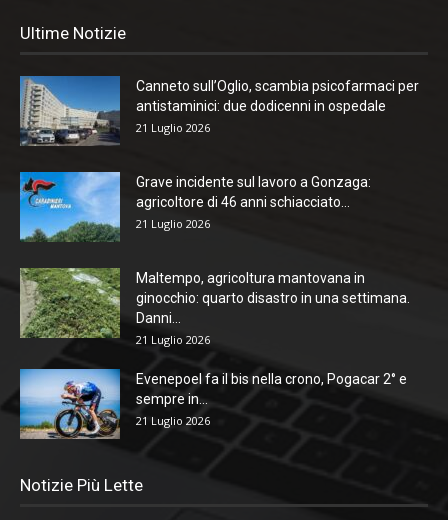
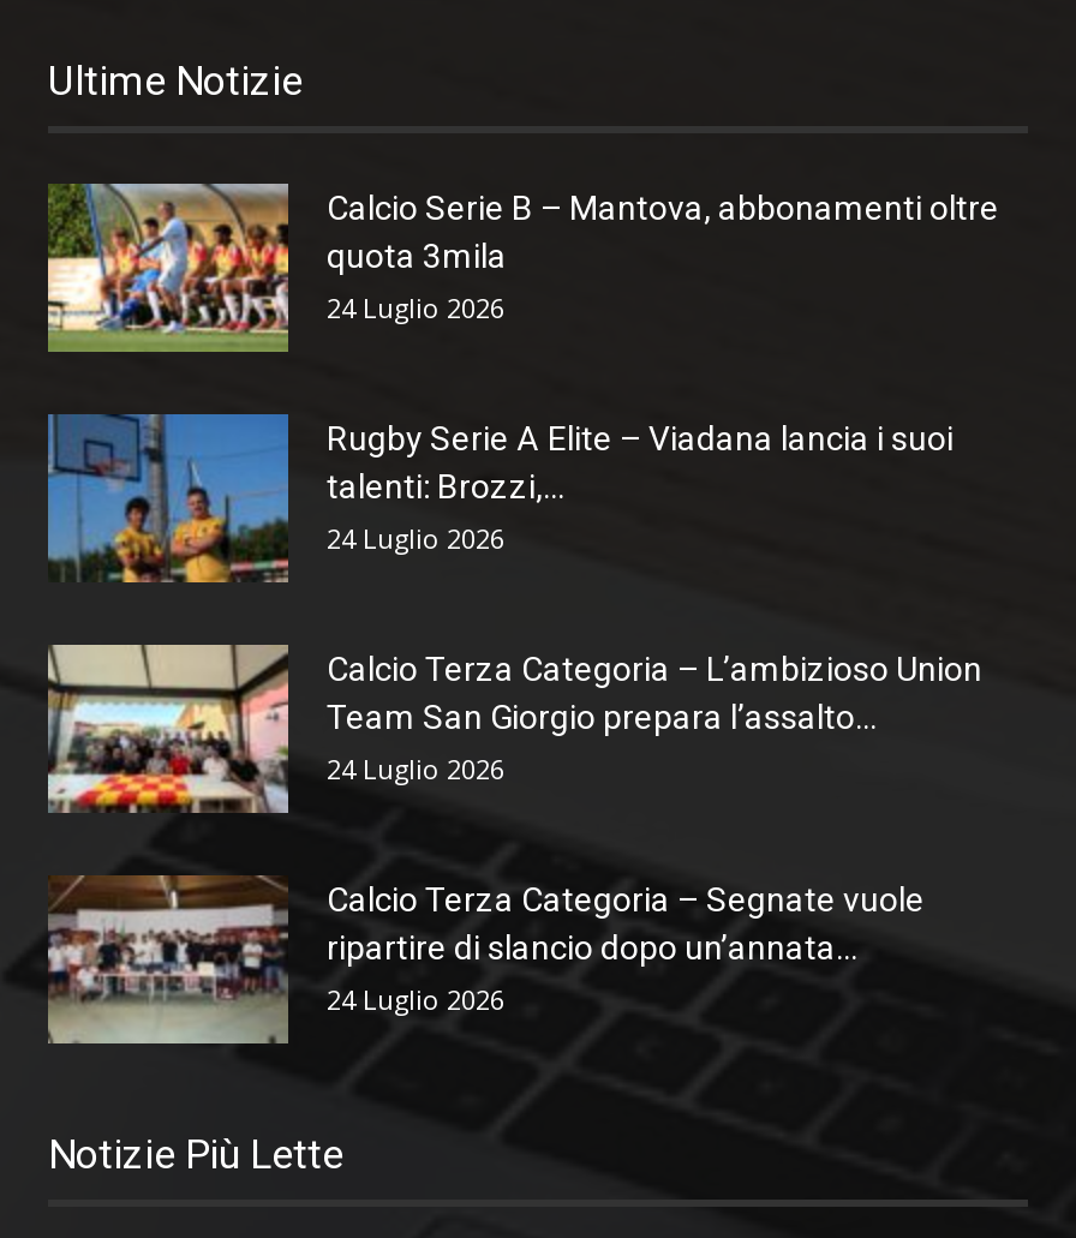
- [image]
- Canneto sull’Oglio, scambia psicofarmaci per
- antistaminici: due dodicenni in ospedale
- 21 Luglio 2026
+ [image]
+ Calcio Serie B – Mantova, abbonamenti oltre
+ quota 3mila
+ 24 Luglio 2026

- [image]
- Grave incidente sul lavoro a Gonzaga:
- agricoltore di 46 anni schiacciato...
- 21 Luglio 2026
+ [image]
+ Rugby Serie A Elite – Viadana lancia i suoi
+ talenti: Brozzi,...
+ 24 Luglio 2026

- [image]
- Maltempo, agricoltura mantovana in
- ginocchio: quarto disastro in una settimana.
- Danni...
- 21 Luglio 2026
+ [image]
+ Calcio Terza Categoria – L’ambizioso Union
+ Team San Giorgio prepara l’assalto...
+ 24 Luglio 2026

- [image]
- Evenepoel fa il bis nella crono, Pogacar 2° e
- sempre in...
- 21 Luglio 2026
+ [image]
+ Calcio Terza Categoria – Segnate vuole
+ ripartire di slancio dopo un’annata...
+ 24 Luglio 2026
